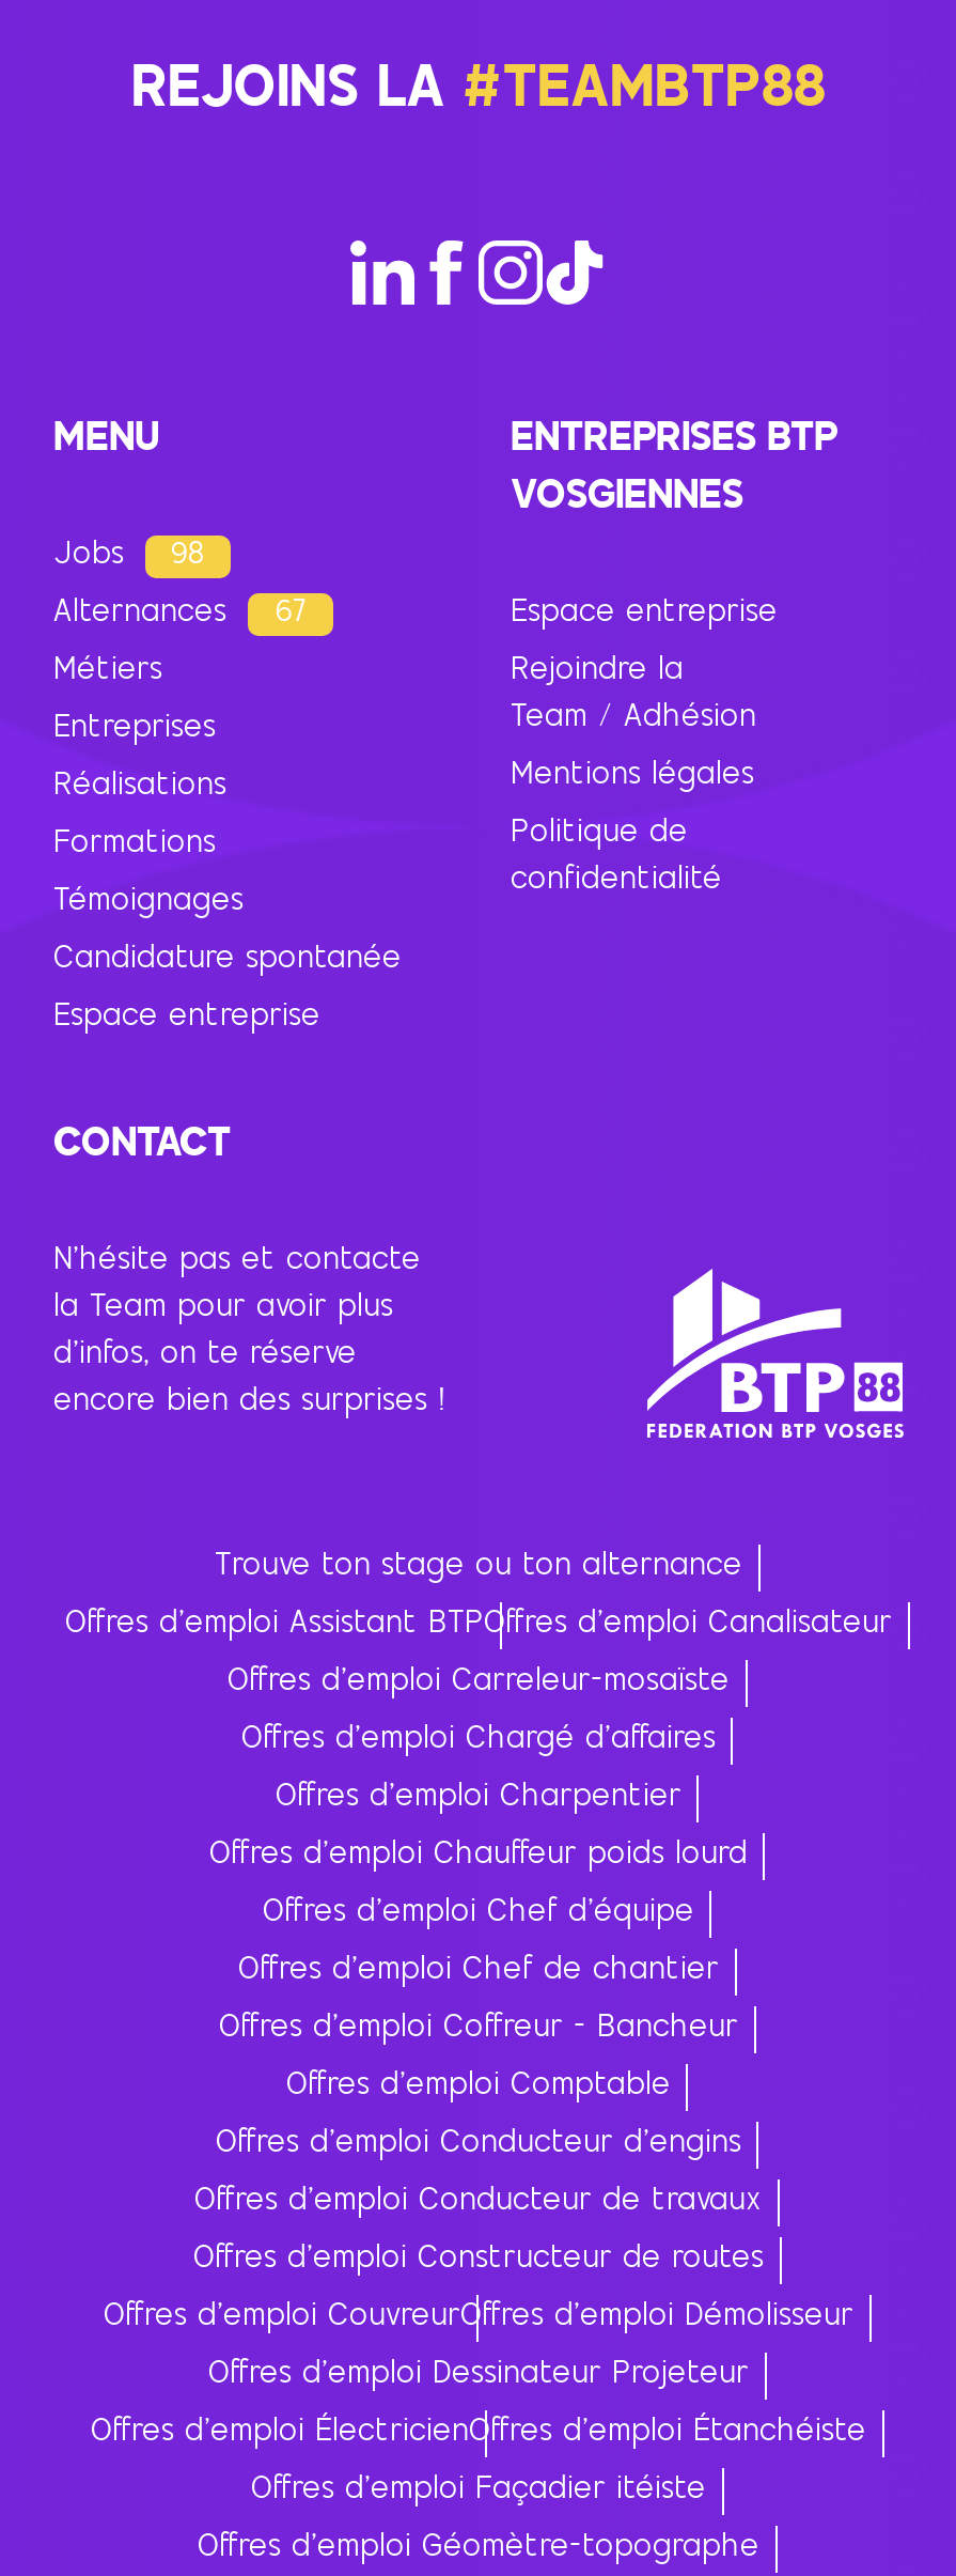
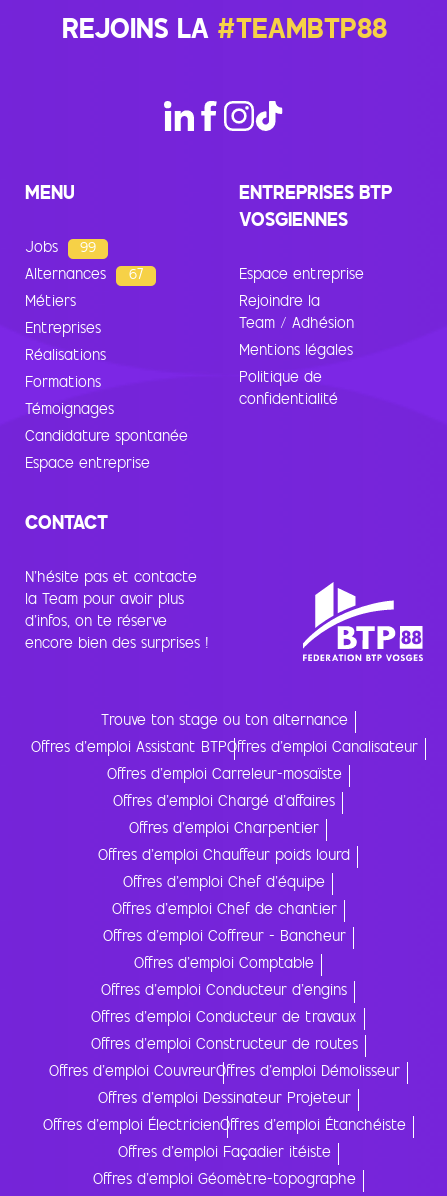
- Jobs 98
+ Jobs 99
